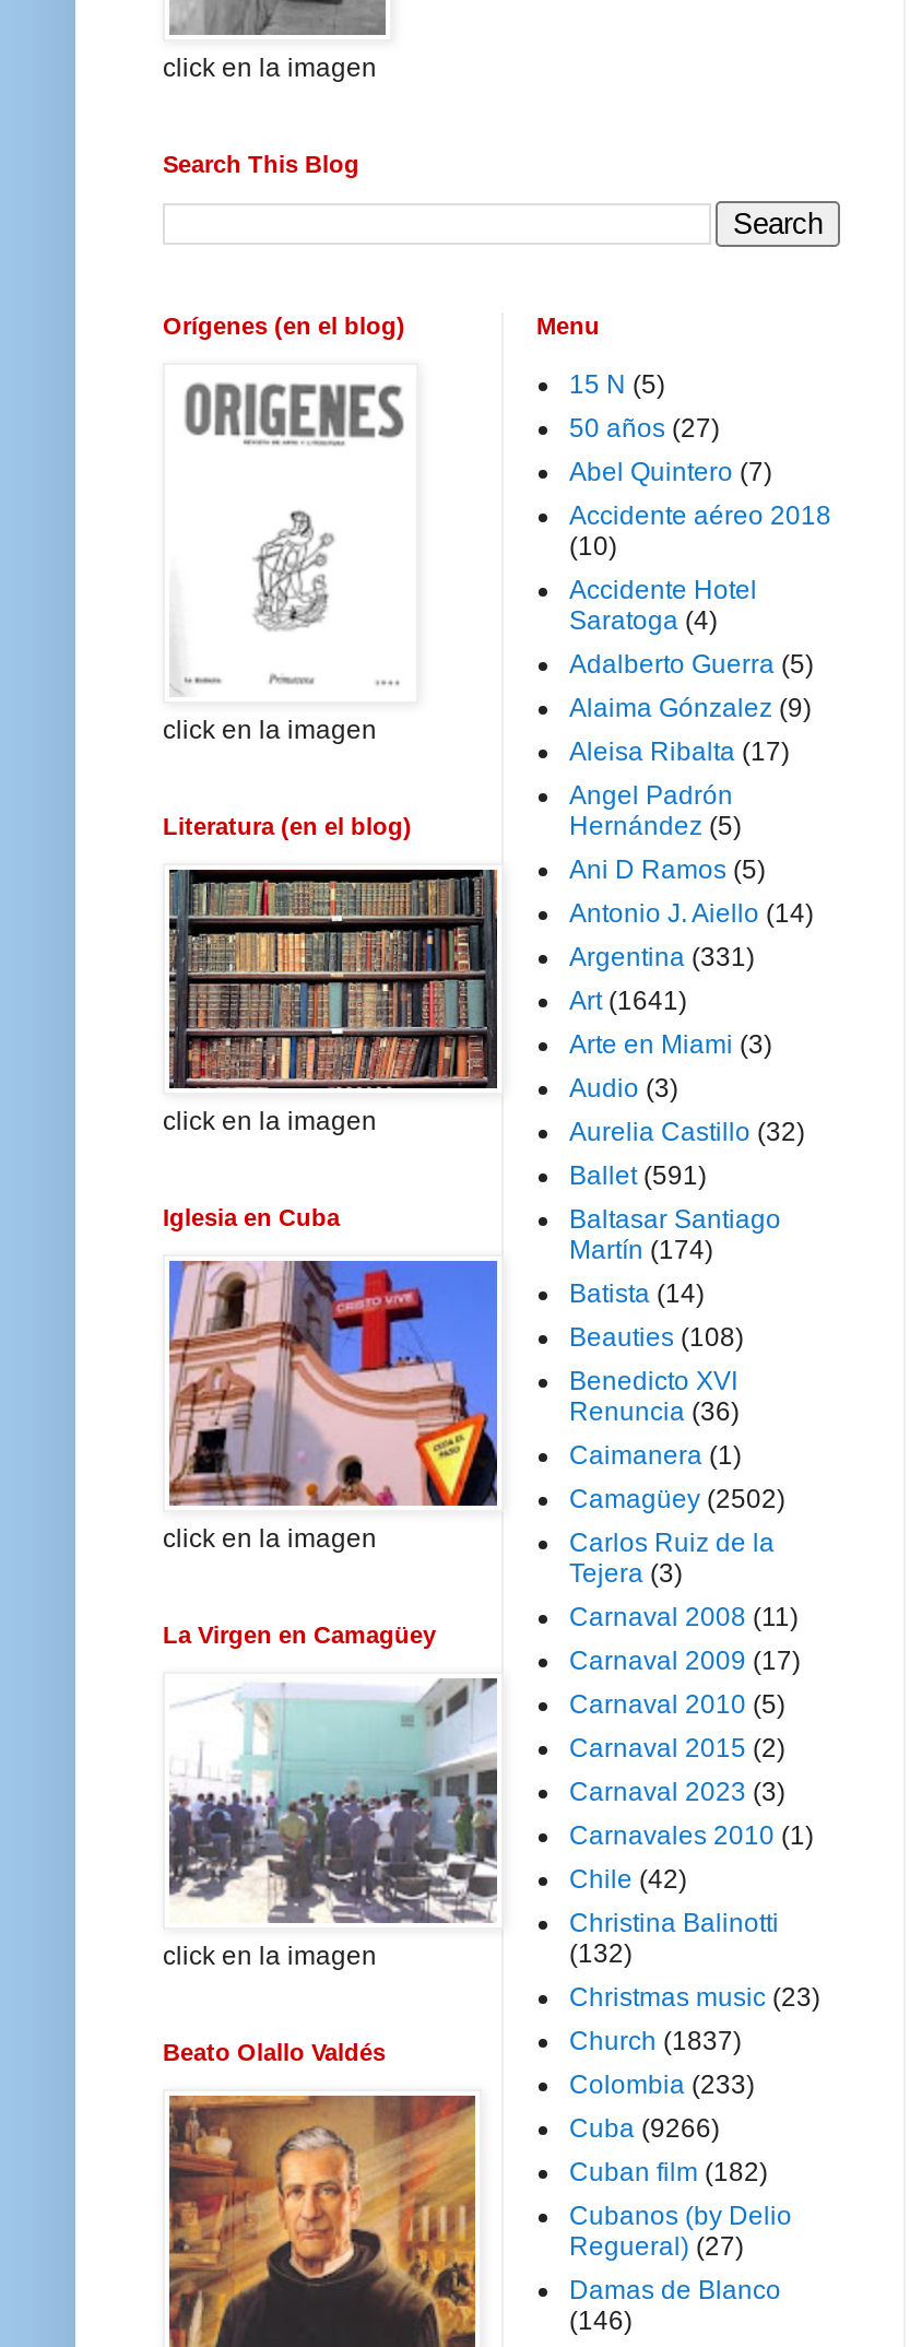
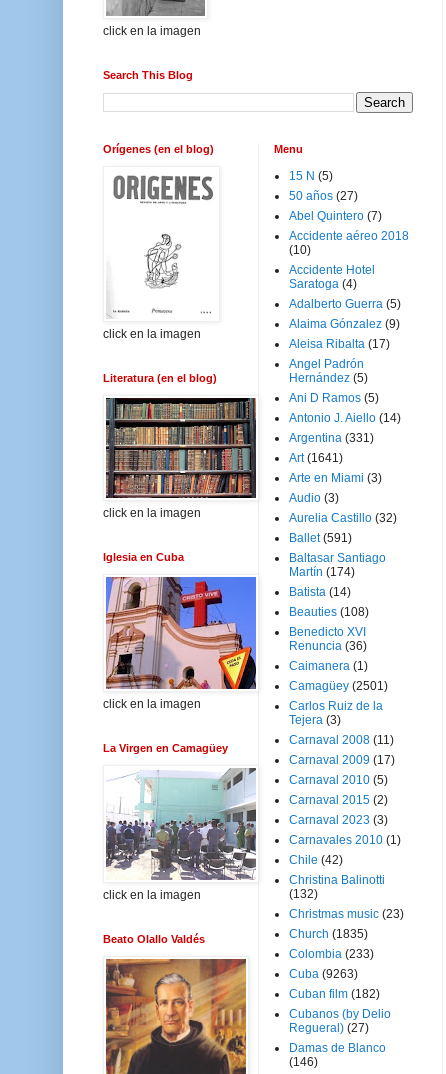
- Camagüey (2502)
+ Camagüey (2501)

- Church (1837)
+ Church (1835)

- Cuba (9266)
+ Cuba (9263)
